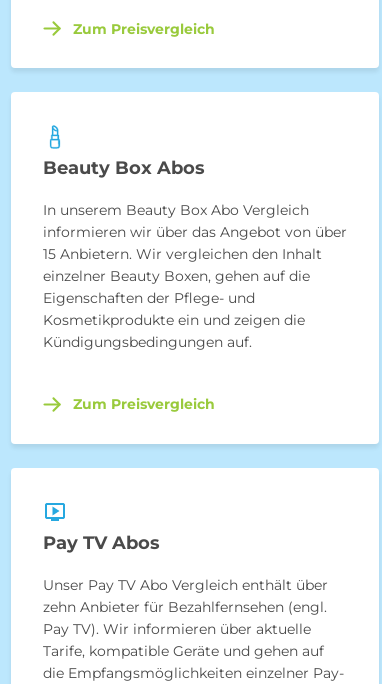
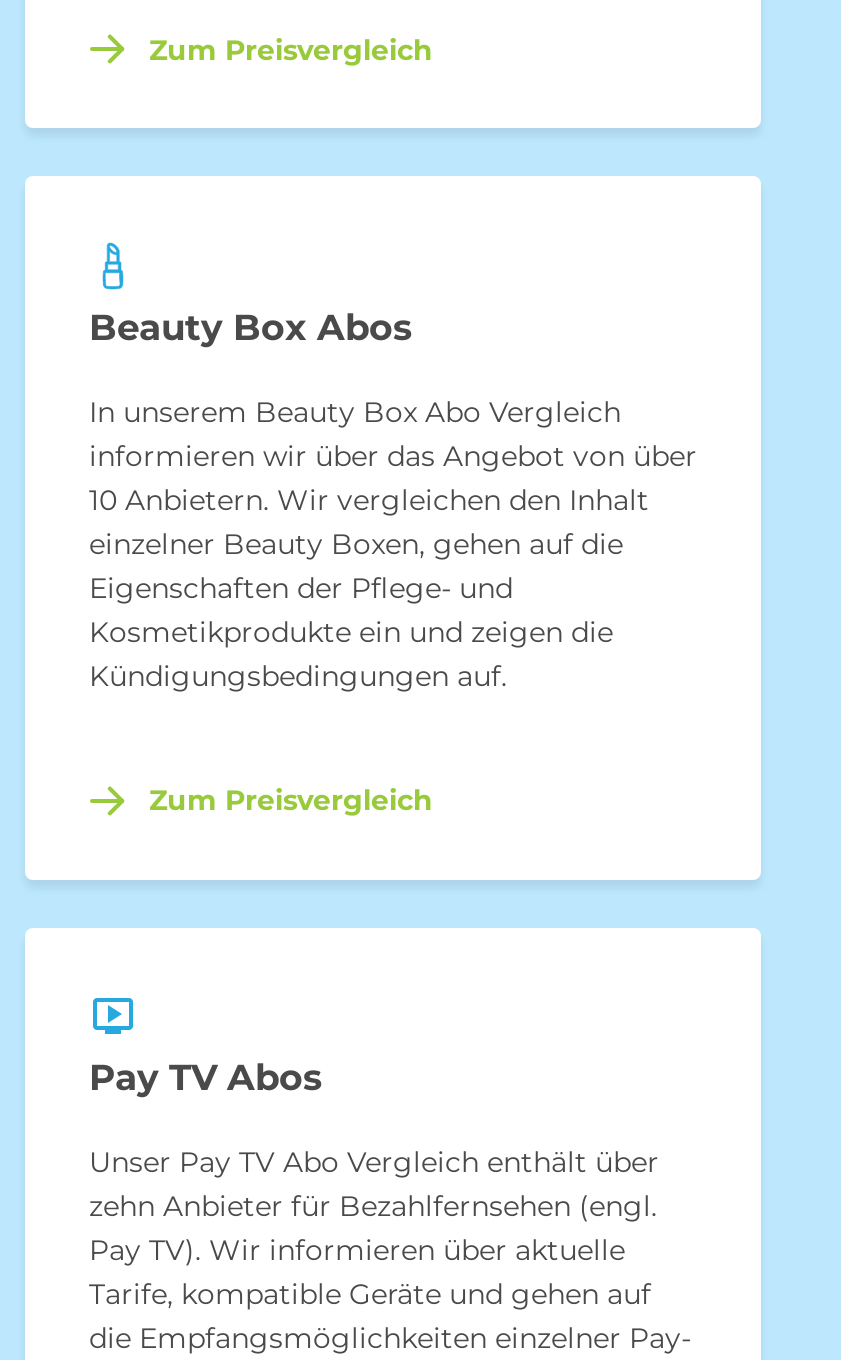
- 15 Anbietern. Wir vergleichen den Inhalt
+ 10 Anbietern. Wir vergleichen den Inhalt
